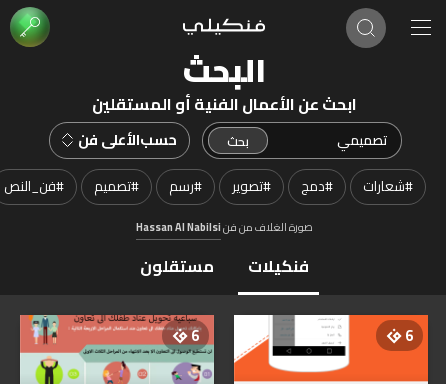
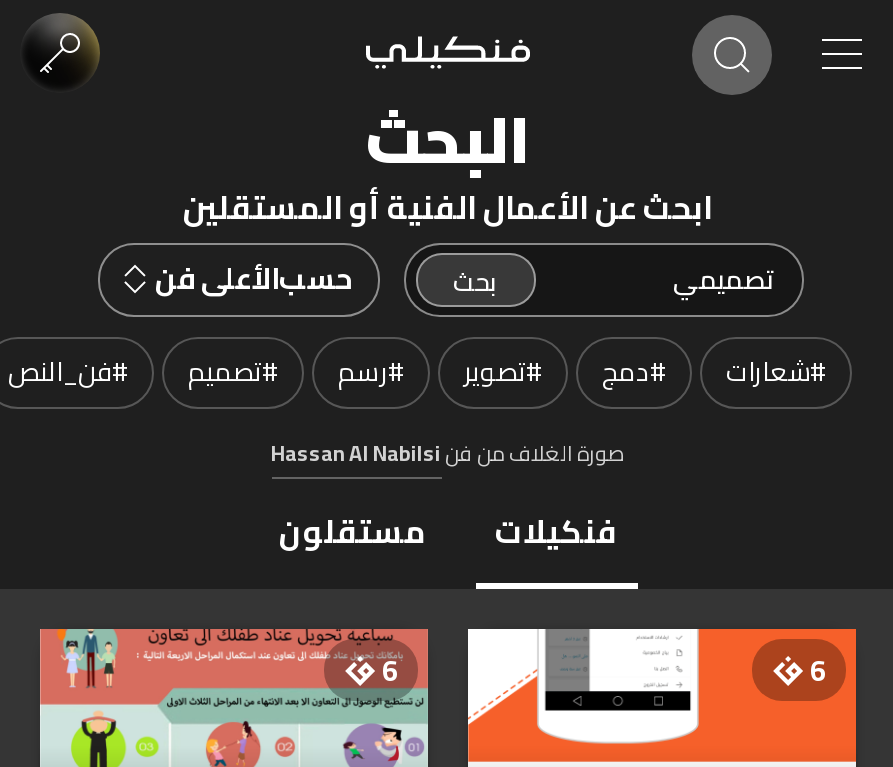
- [image]
+ [image]
